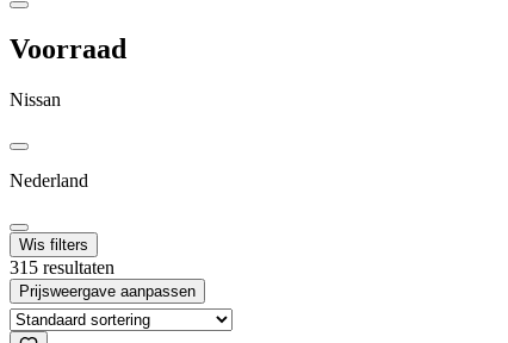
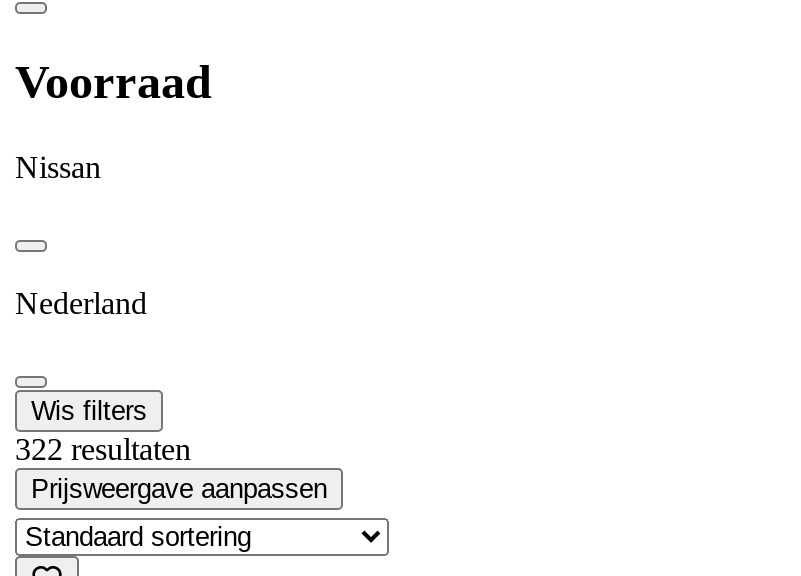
- 315 resultaten
+ 322 resultaten
